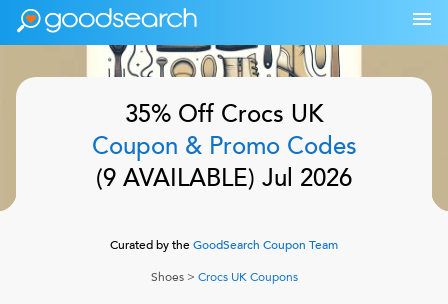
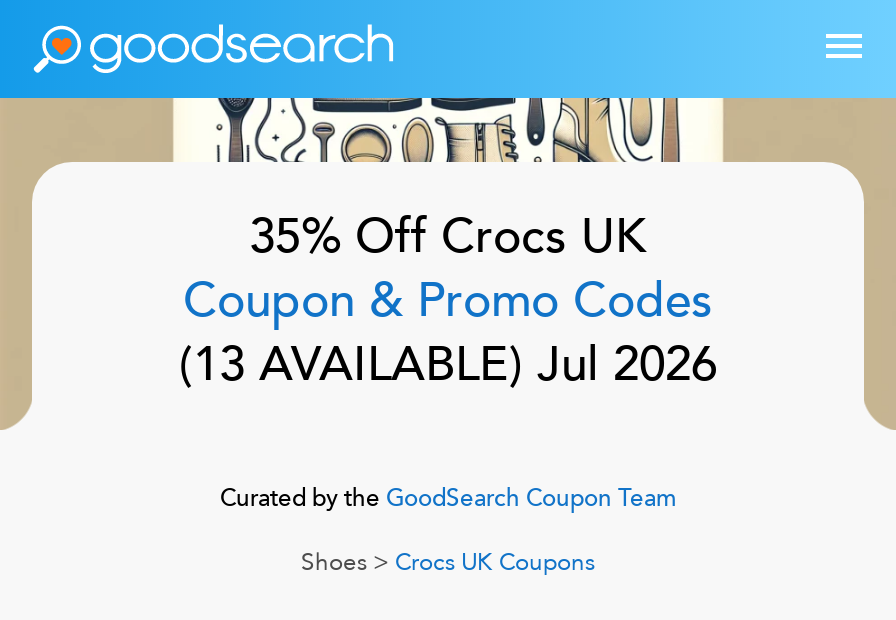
- (9 AVAILABLE) Jul 2026
+ (13 AVAILABLE) Jul 2026
